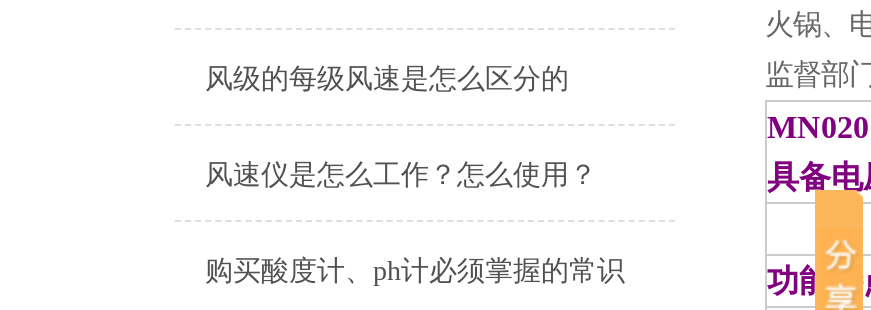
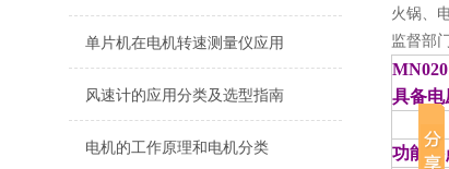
- 风级的每级风速是怎么区分的
+ 单片机在电机转速测量仪应用

- 风速仪是怎么工作？怎么使用？
+ 风速计的应用分类及选型指南

- 购买酸度计、ph计必须掌握的常识
+ 电机的工作原理和电机分类
